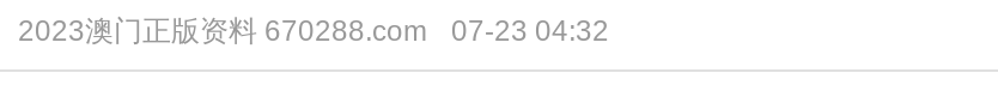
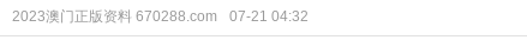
- 2023澳门正版资料 670288.com 07-23 04:32
+ 2023澳门正版资料 670288.com 07-21 04:32
